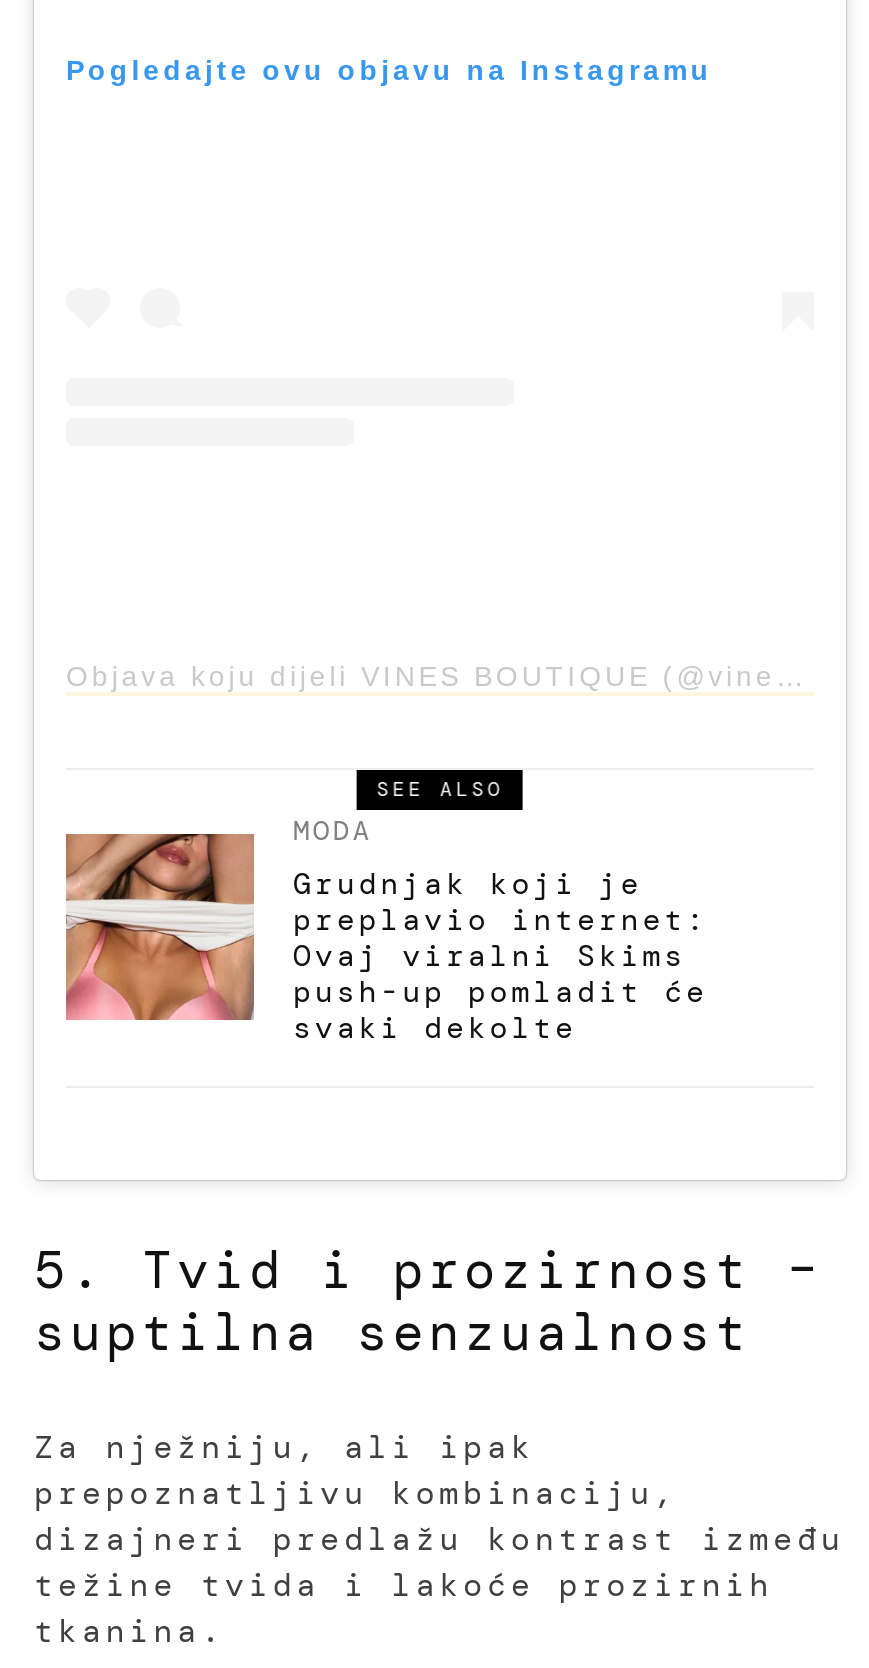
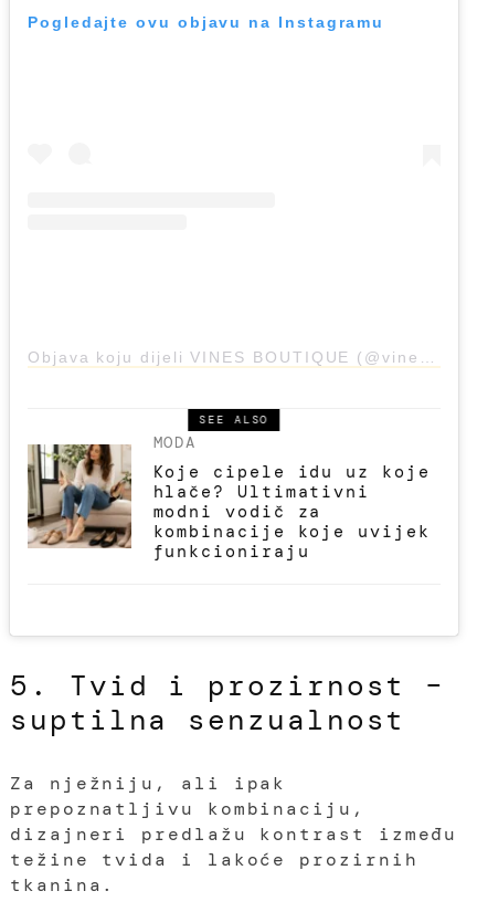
- [image]
- Grudnjak koji je
- preplavio internet:
- Ovaj viralni Skims
- push-up pomladit će
- svaki dekolte
+ [image]
+ Koje cipele idu uz koje
+ hlače? Ultimativni
+ modni vodič za
+ kombinacije koje uvijek
+ funkcioniraju
